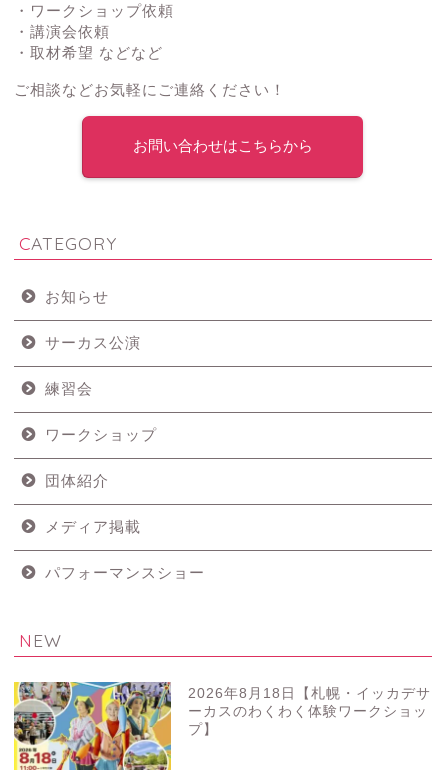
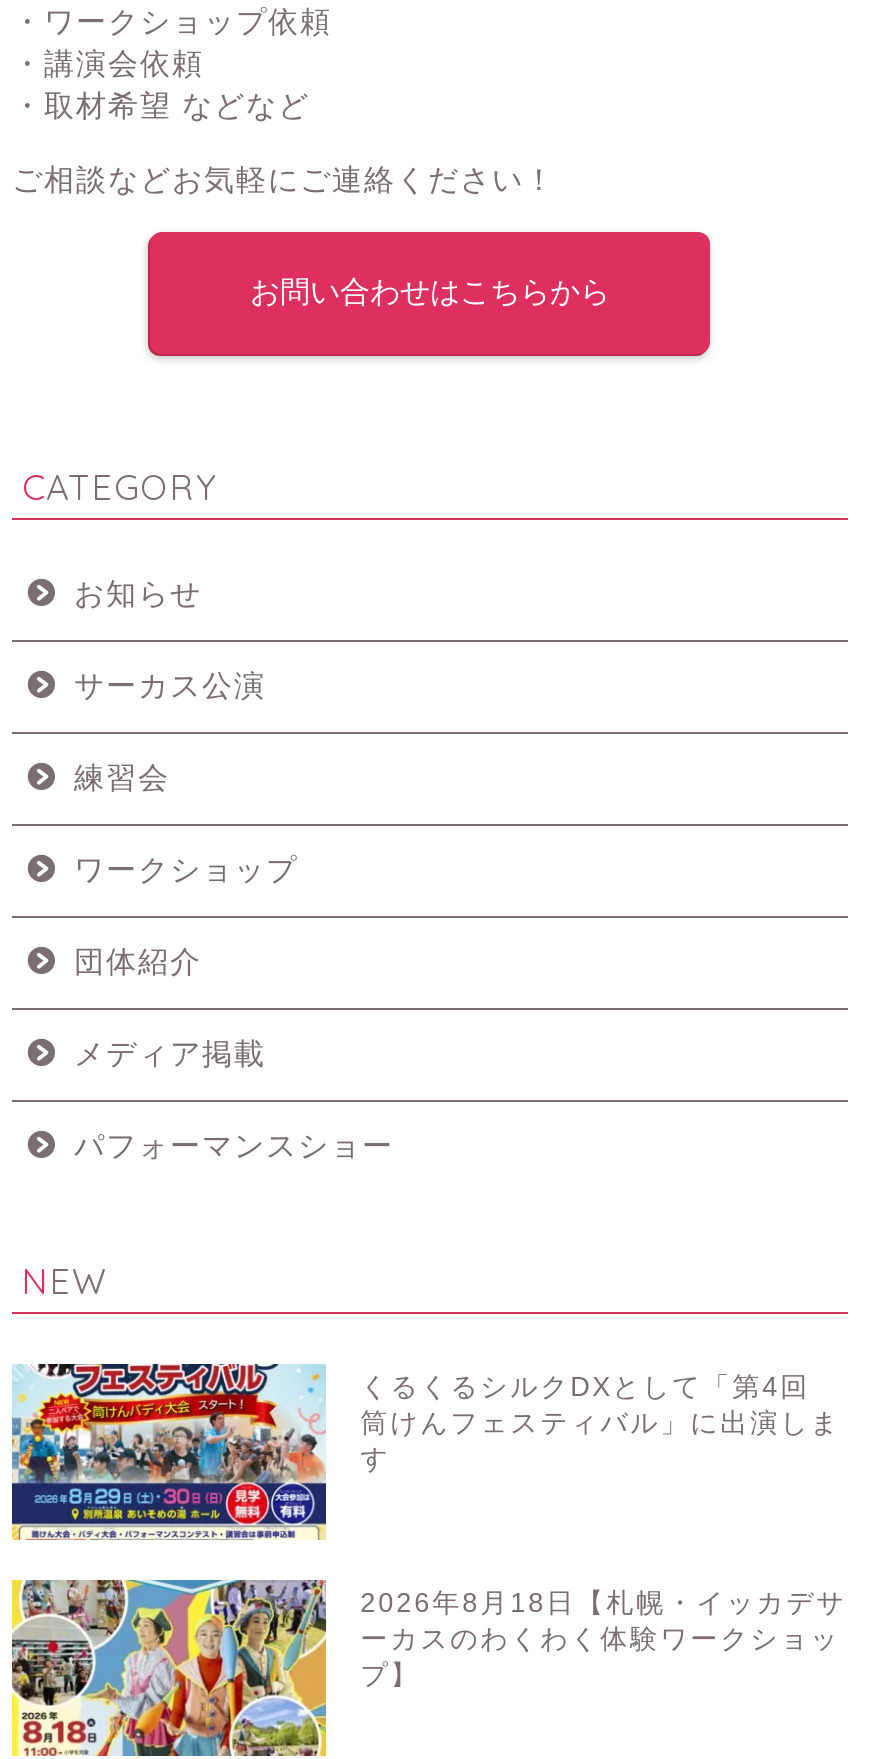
+ [image]
+ くるくるシルクDXとして「第4回
+ 筒けんフェスティバル」に出演しま
+ す
